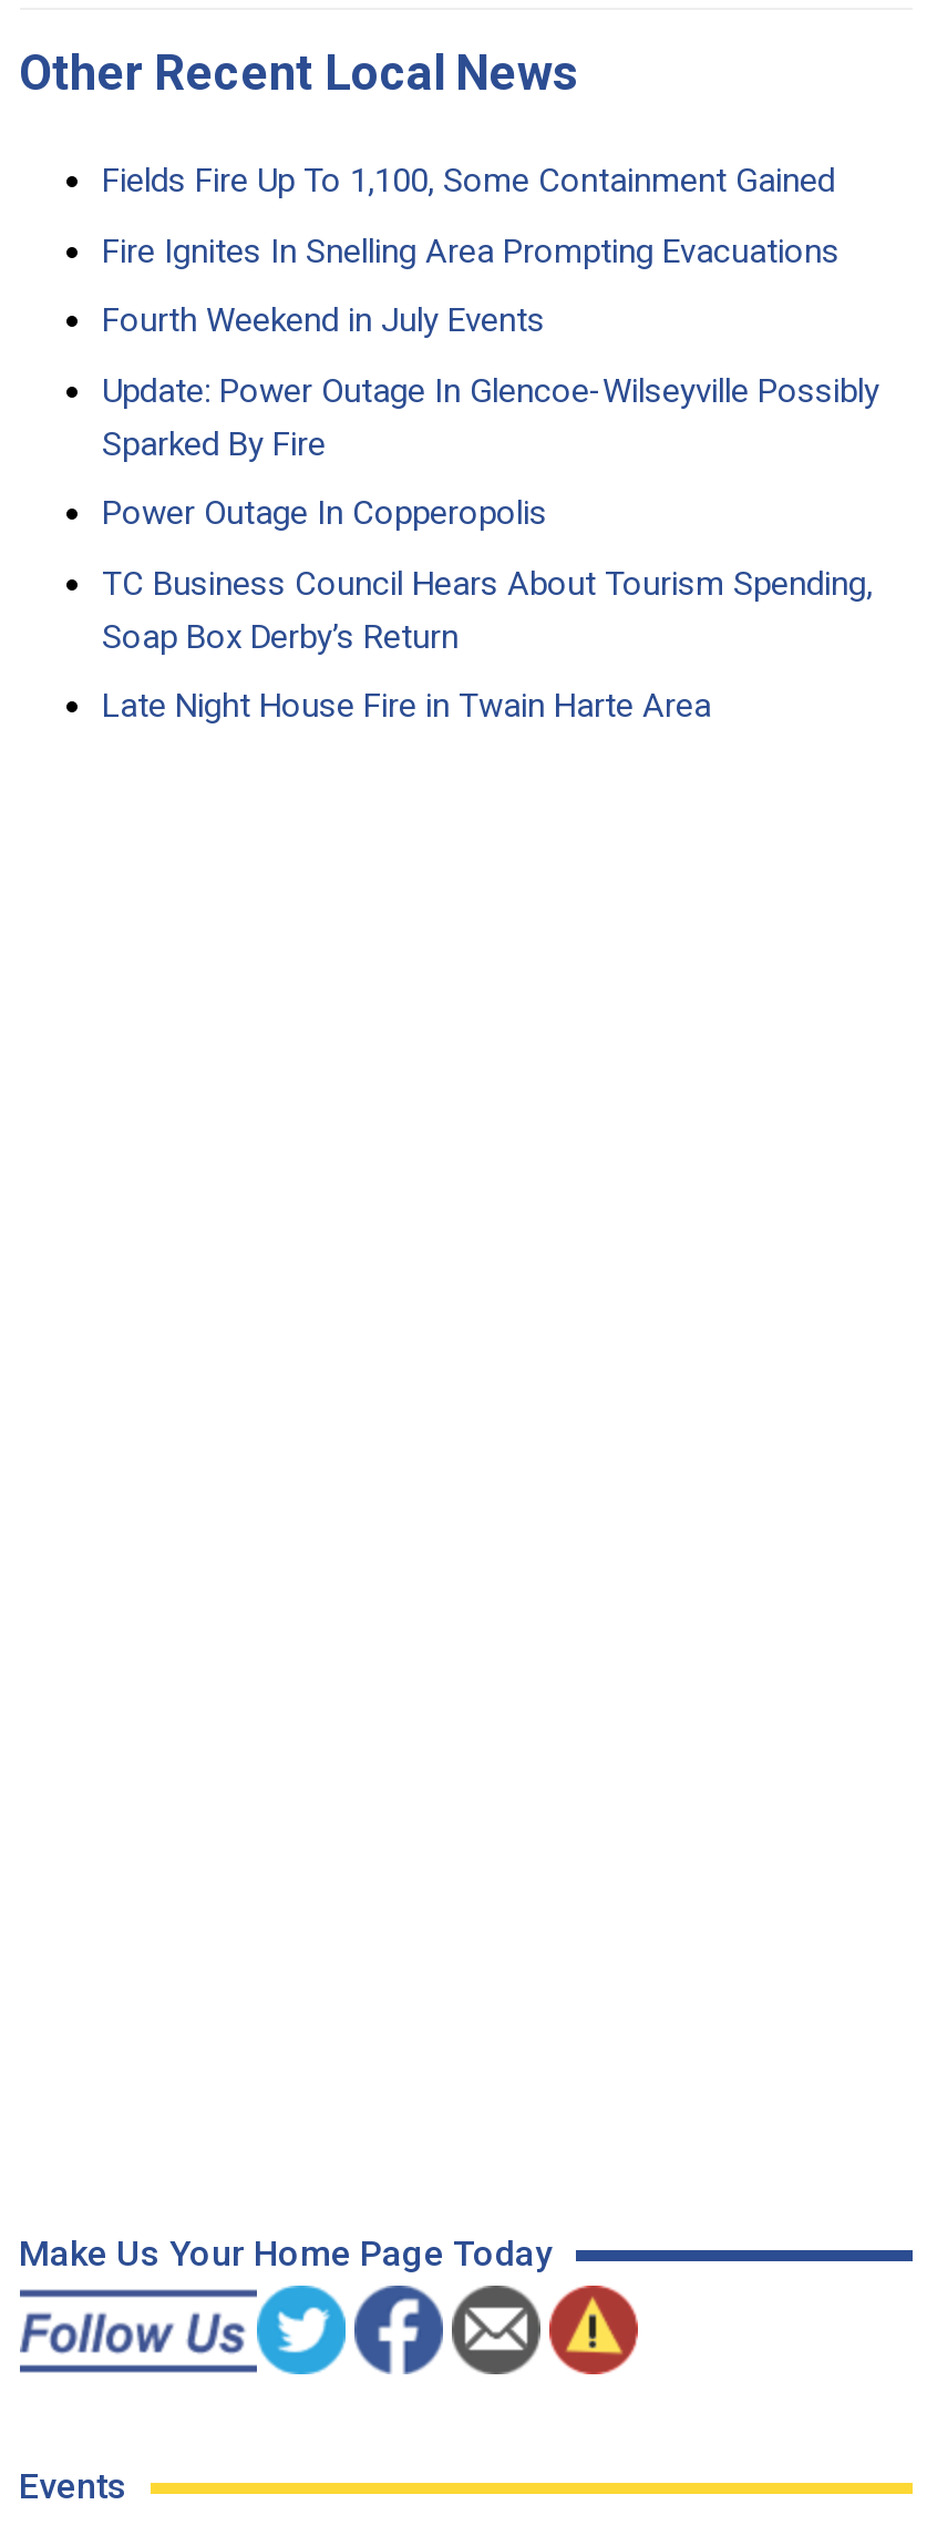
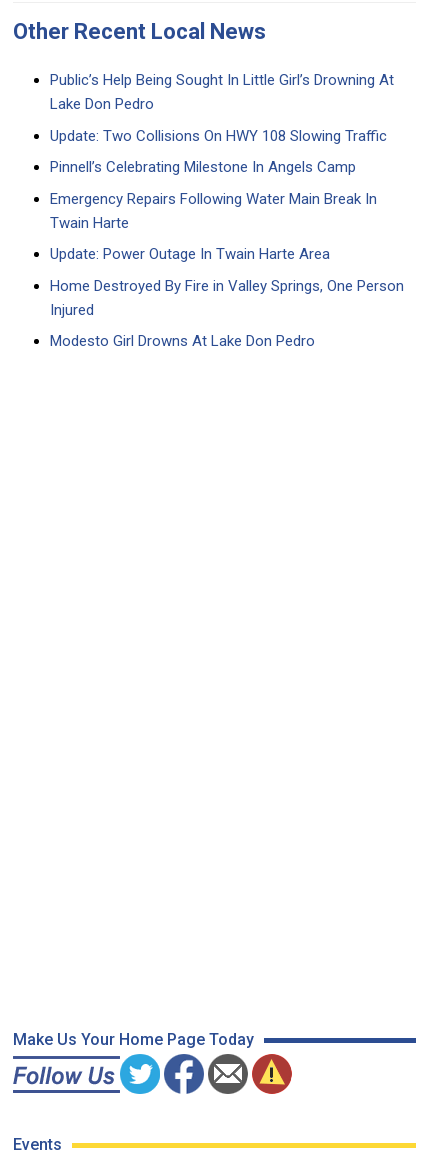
- Fields Fire Up To 1,100, Some Containment Gained
+ Public’s Help Being Sought In Little Girl’s Drowning At
+ Lake Don Pedro

- Fire Ignites In Snelling Area Prompting Evacuations
+ Update: Two Collisions On HWY 108 Slowing Traffic

- Fourth Weekend in July Events
+ Pinnell’s Celebrating Milestone In Angels Camp

- Update: Power Outage In Glencoe-Wilseyville Possibly
- Sparked By Fire
+ Emergency Repairs Following Water Main Break In
+ Twain Harte

- Power Outage In Copperopolis
+ Update: Power Outage In Twain Harte Area

- TC Business Council Hears About Tourism Spending,
- Soap Box Derby’s Return
+ Home Destroyed By Fire in Valley Springs, One Person
+ Injured

- Late Night House Fire in Twain Harte Area
+ Modesto Girl Drowns At Lake Don Pedro
